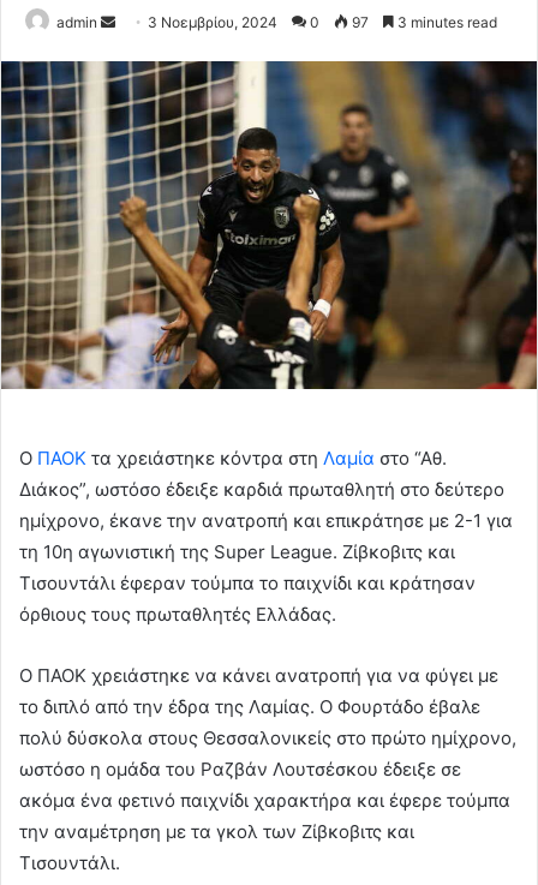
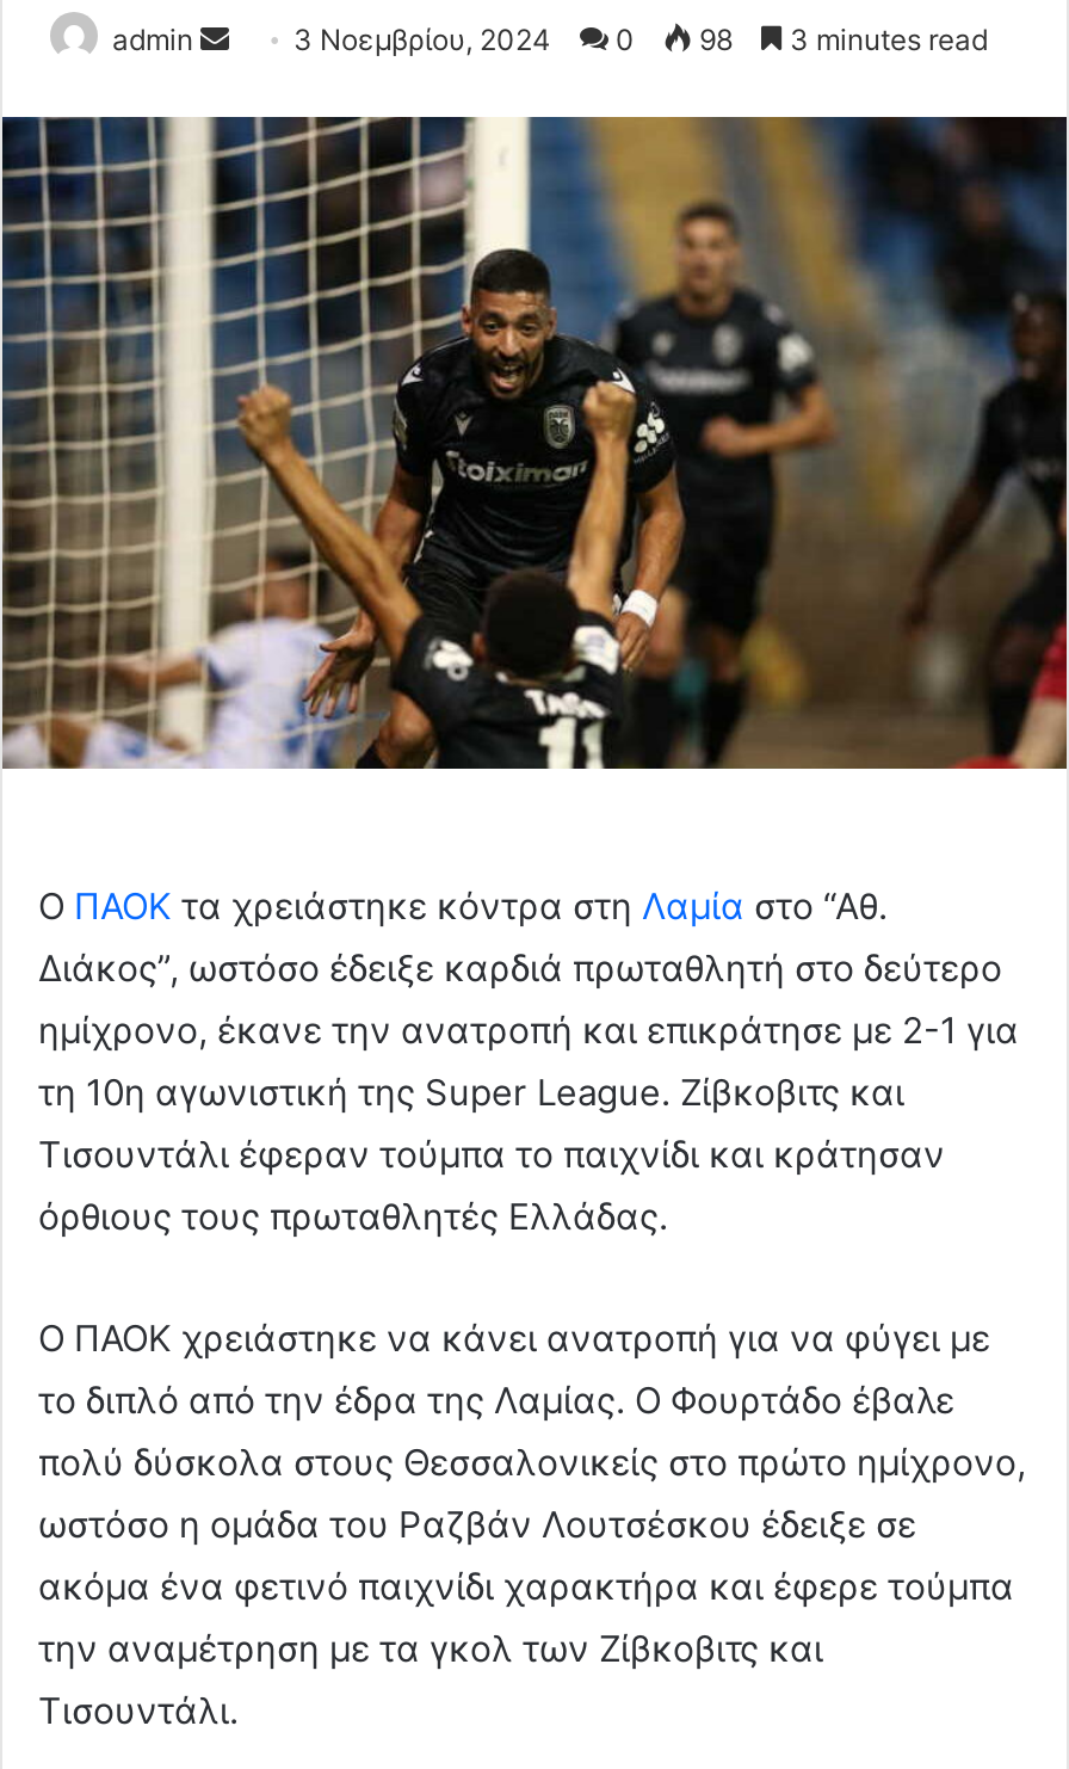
- 97
+ 98
